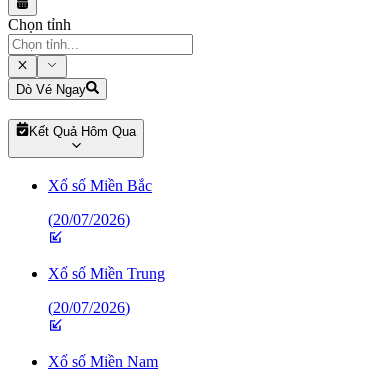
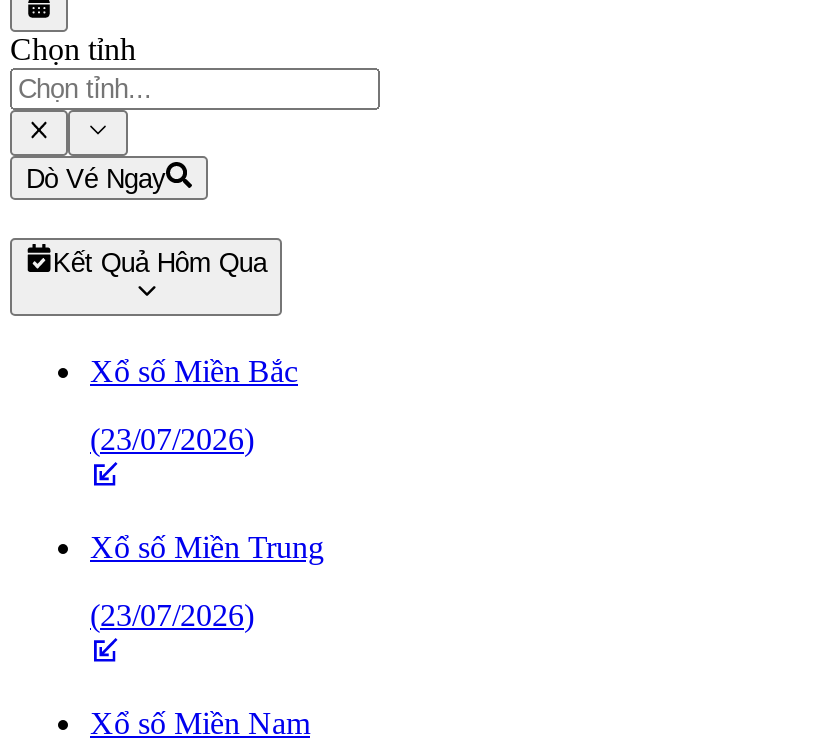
- (20/07/2026)
+ (23/07/2026)

- (20/07/2026)
+ (23/07/2026)
